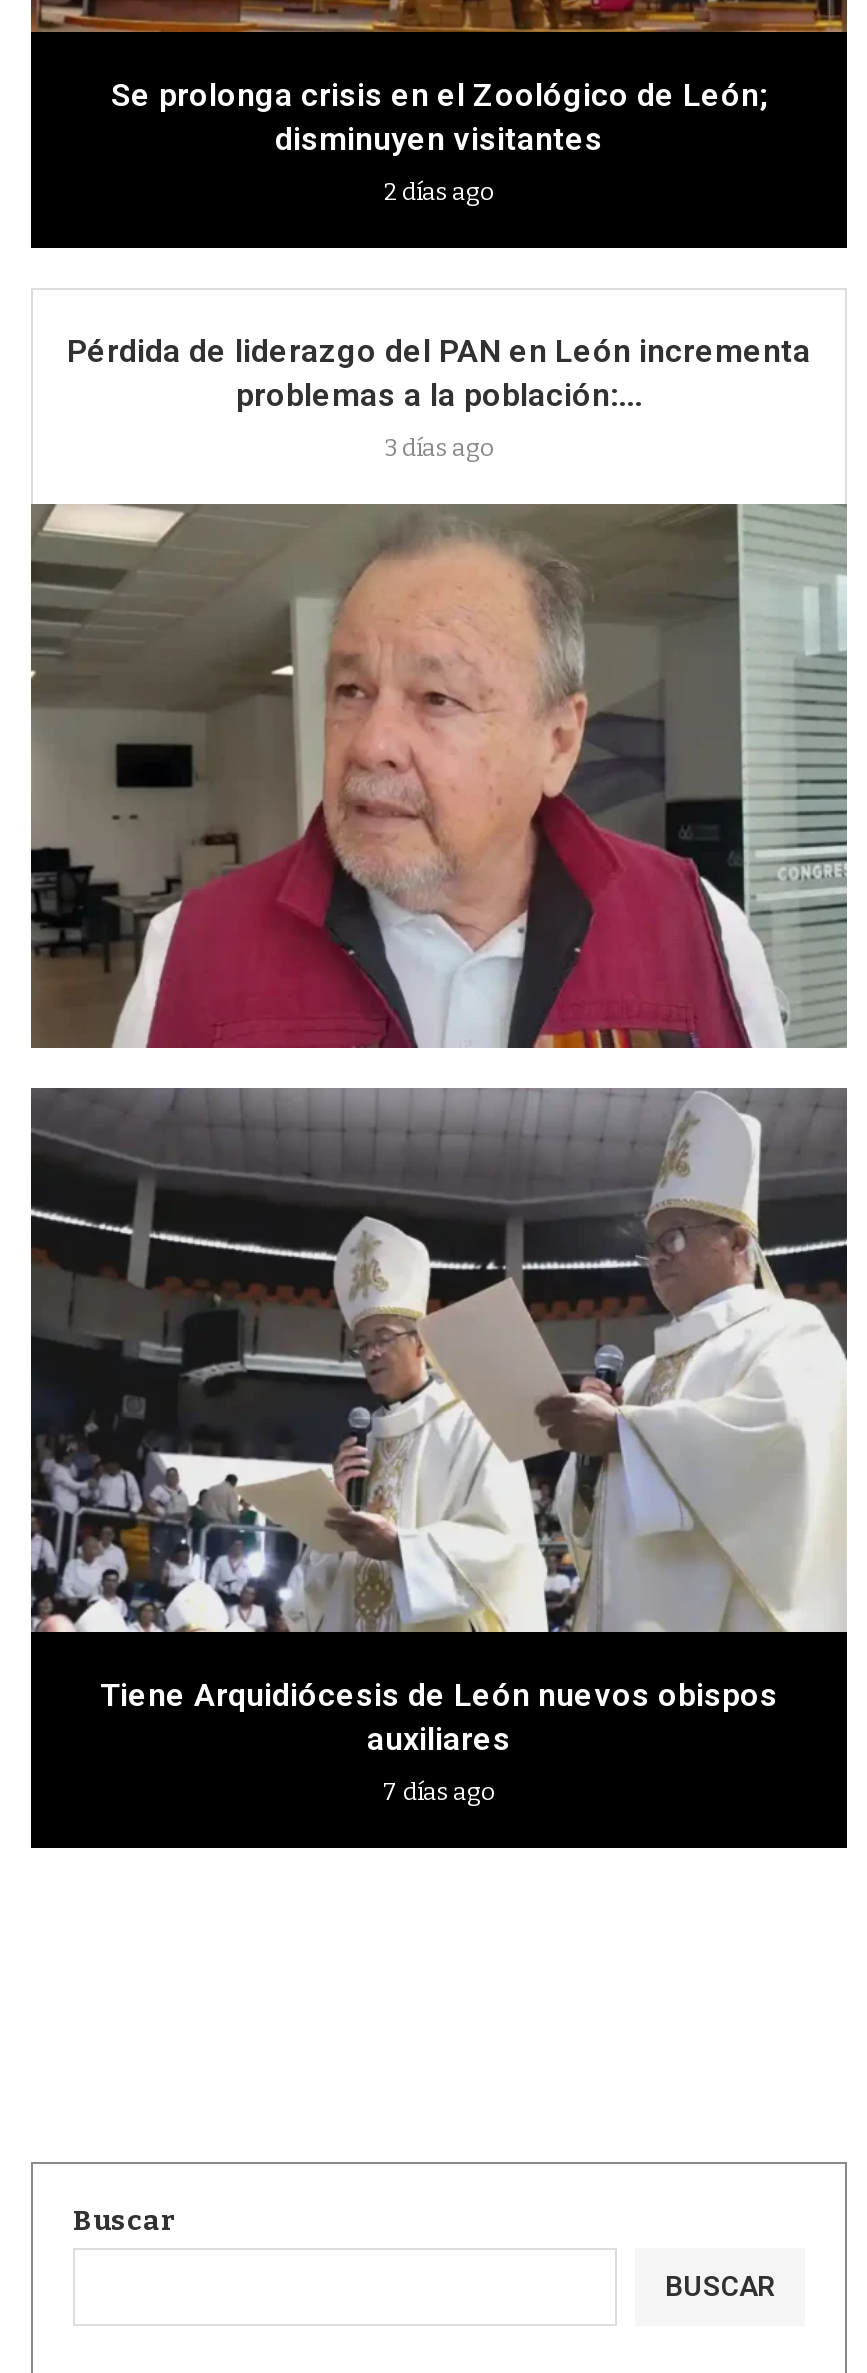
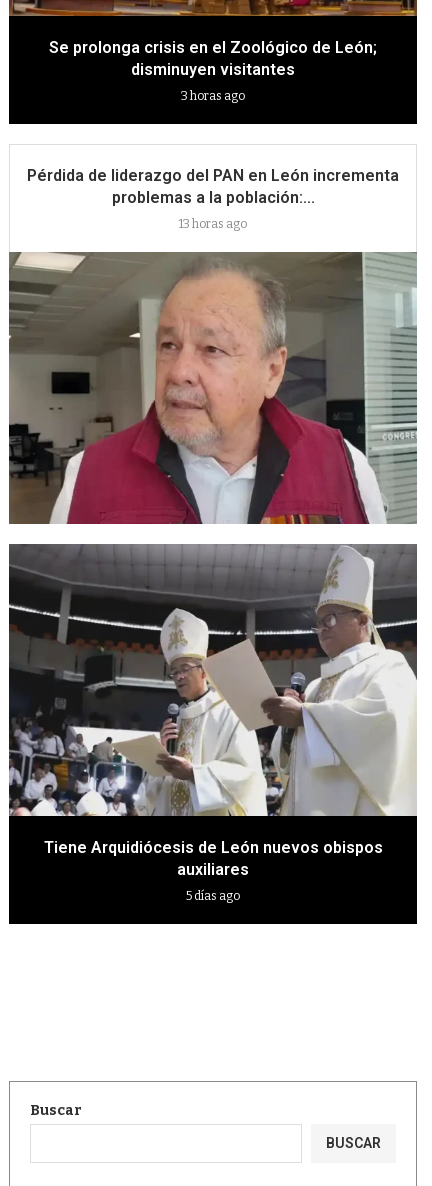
- 2 días ago
+ 3 horas ago

- 3 días ago
+ 13 horas ago

- 7 días ago
+ 5 días ago
